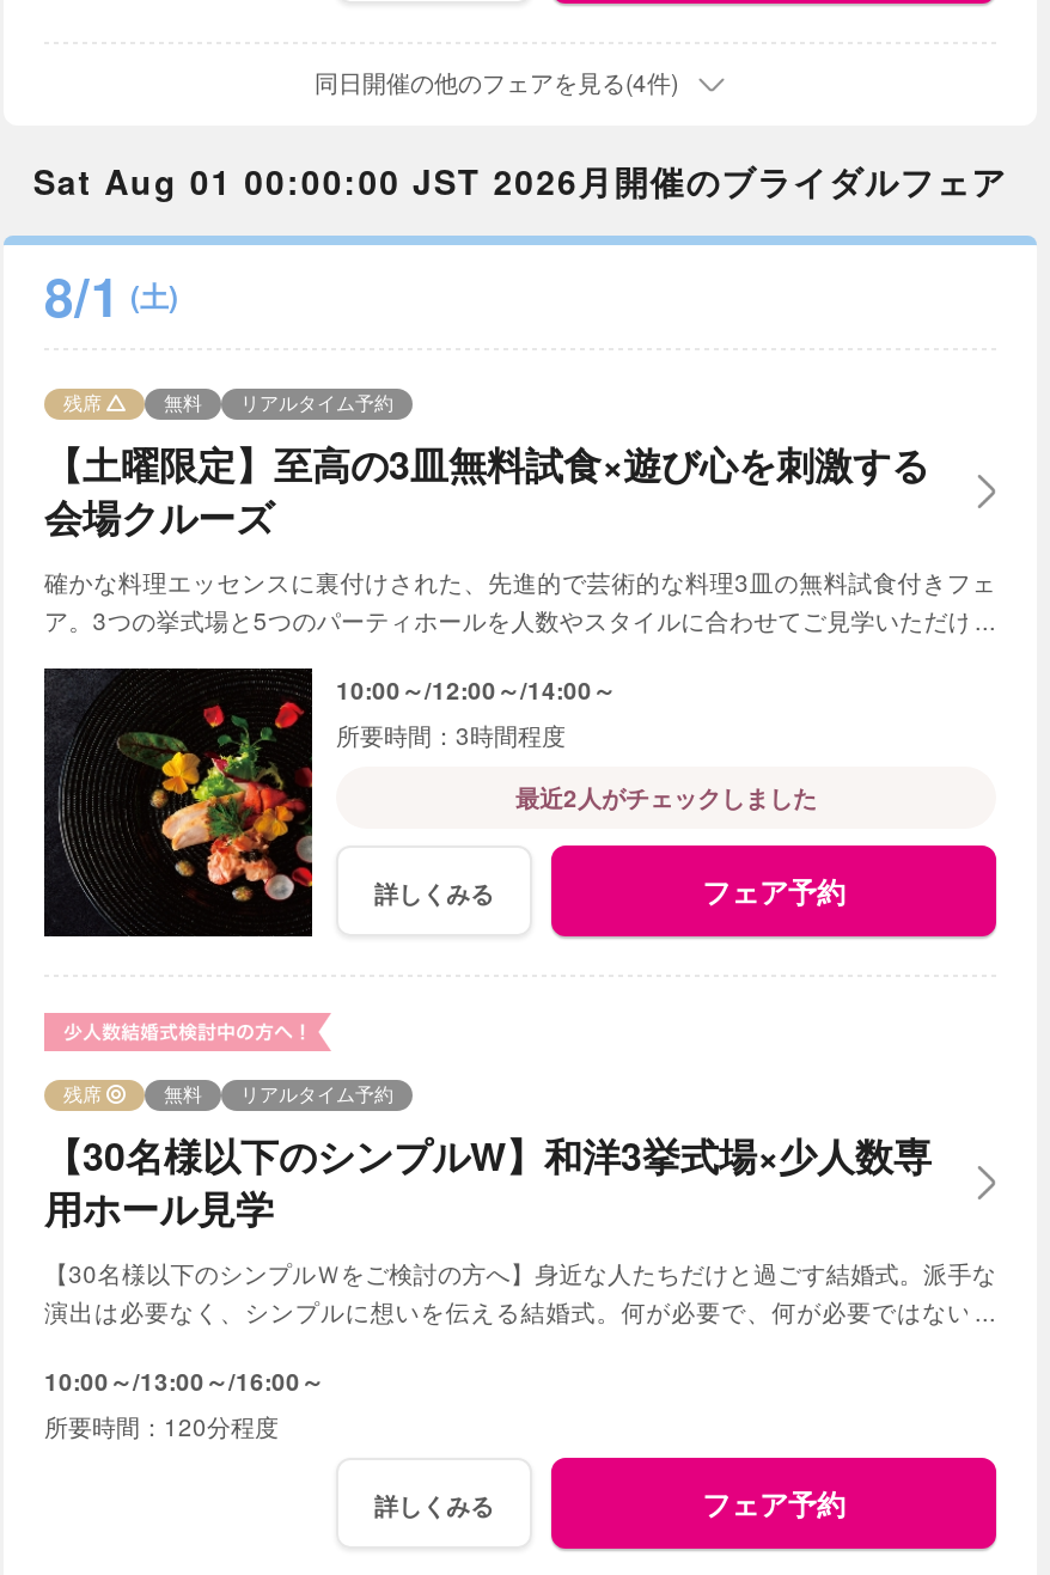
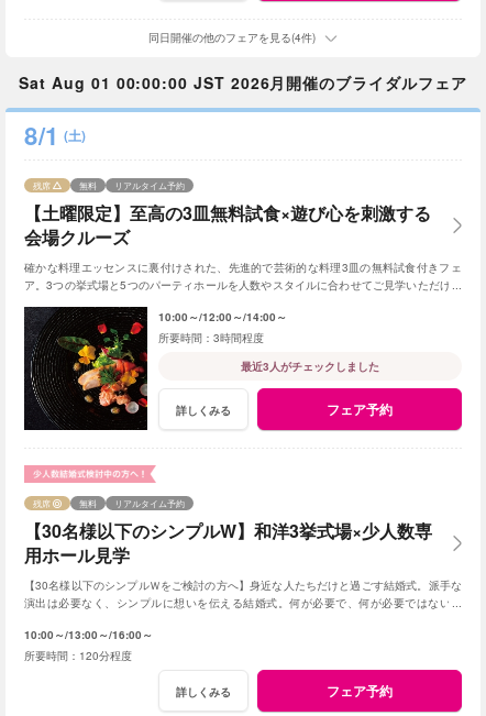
- 最近2人がチェックしました
+ 最近3人がチェックしました
